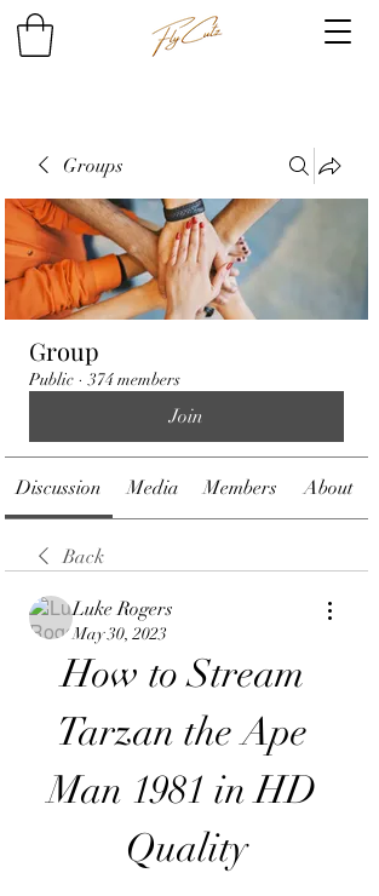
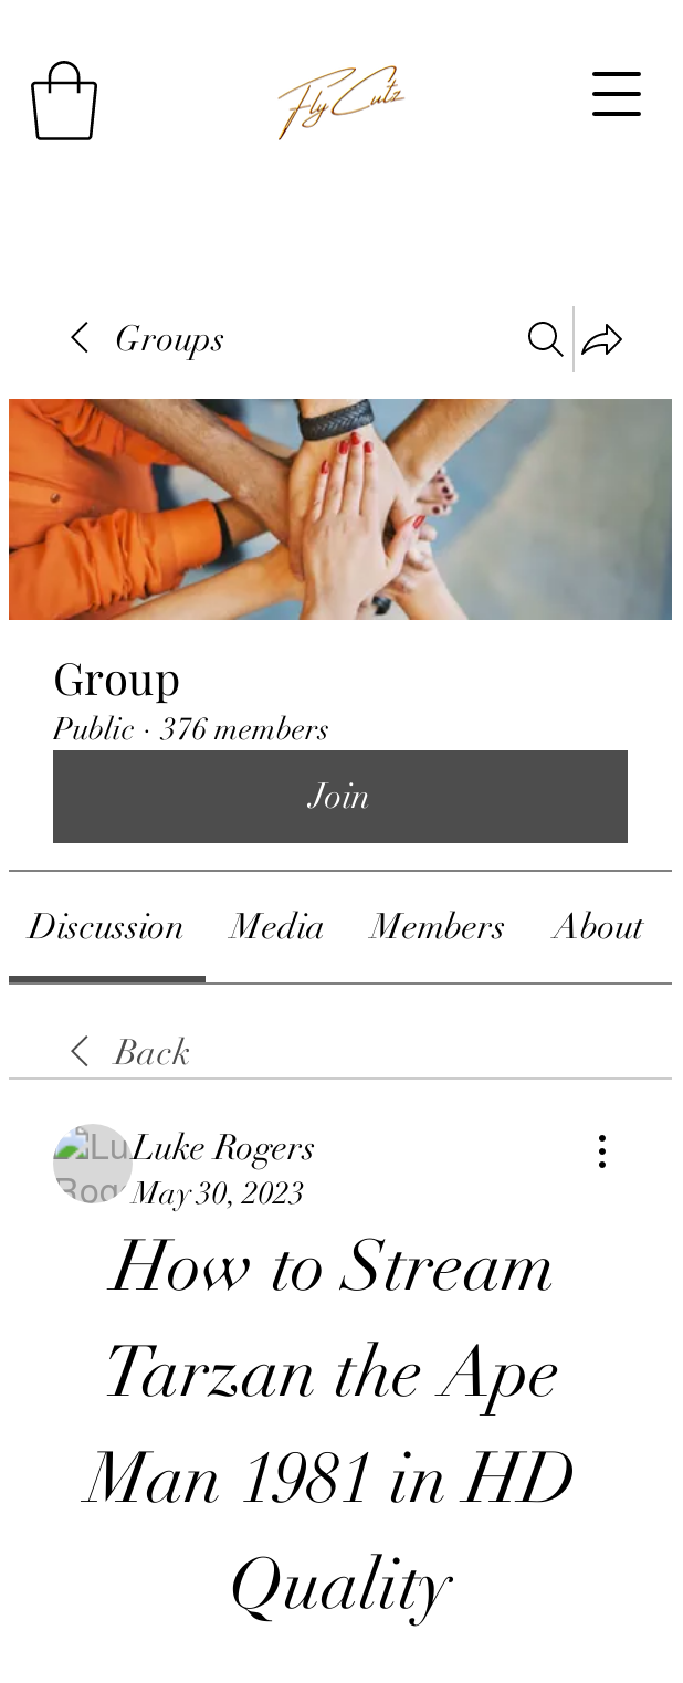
- Public · 374 members
+ Public · 376 members
